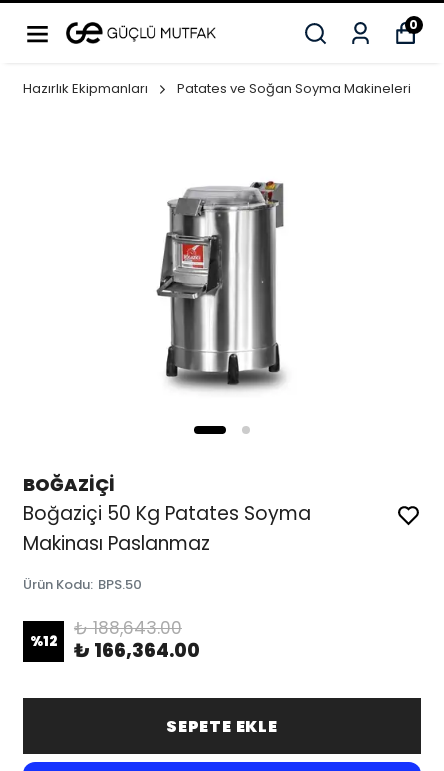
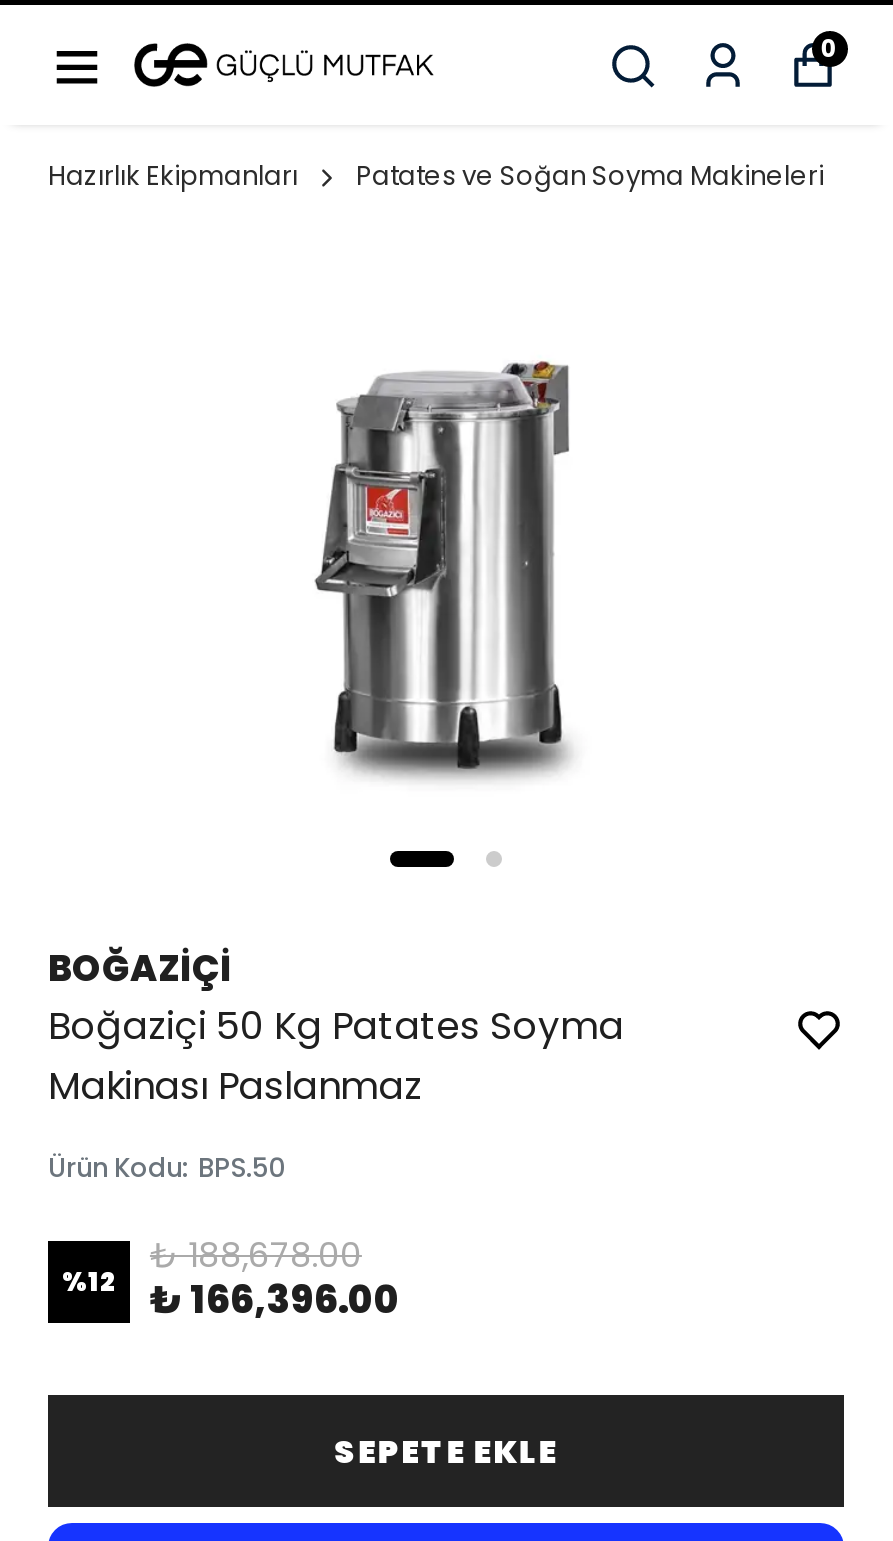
- ₺ 188,643.00
+ ₺ 188,678.00

- %12 ₺ 166,364.00
+ %12 ₺ 166,396.00
